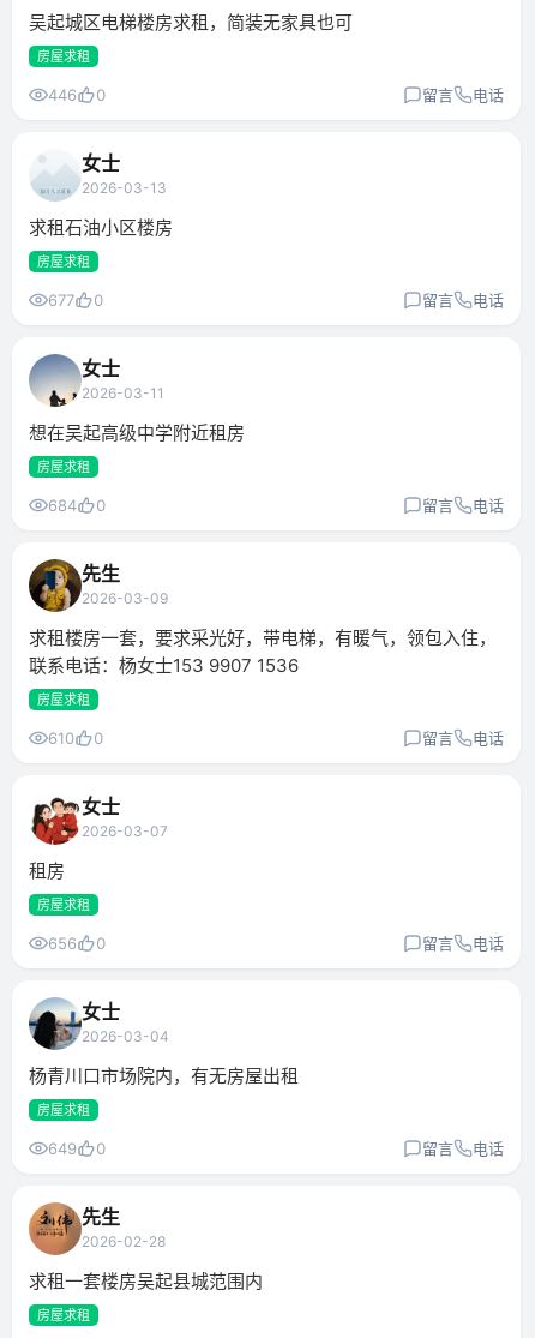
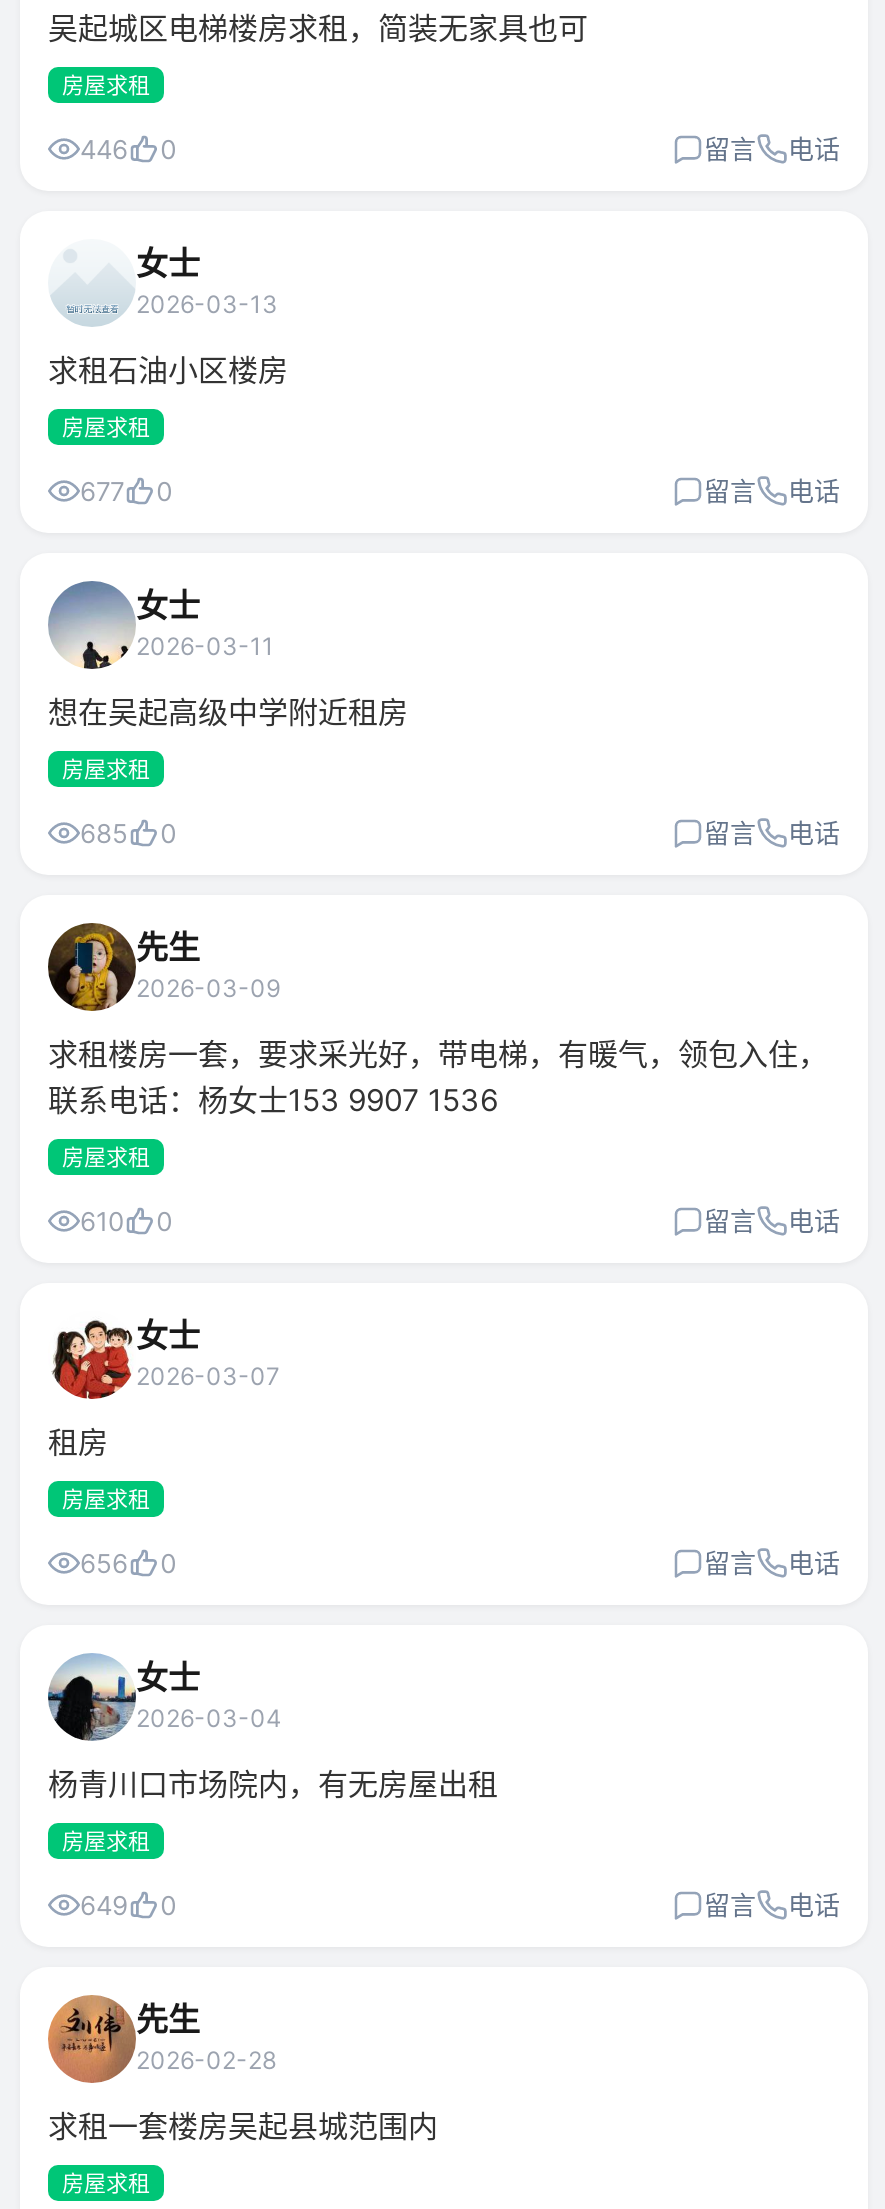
- 684 0
+ 685 0
